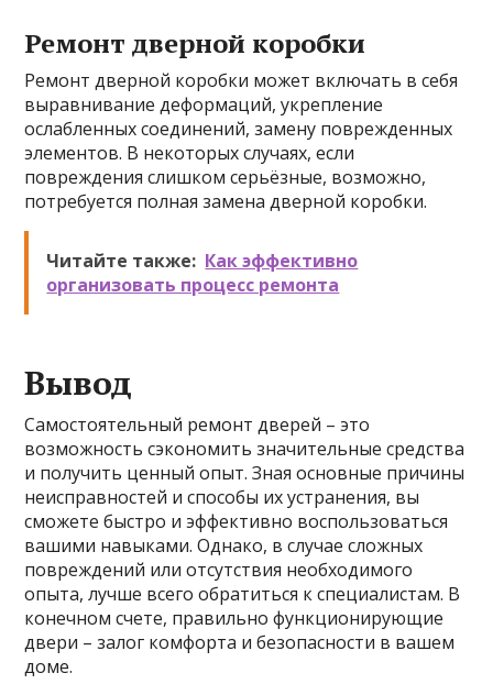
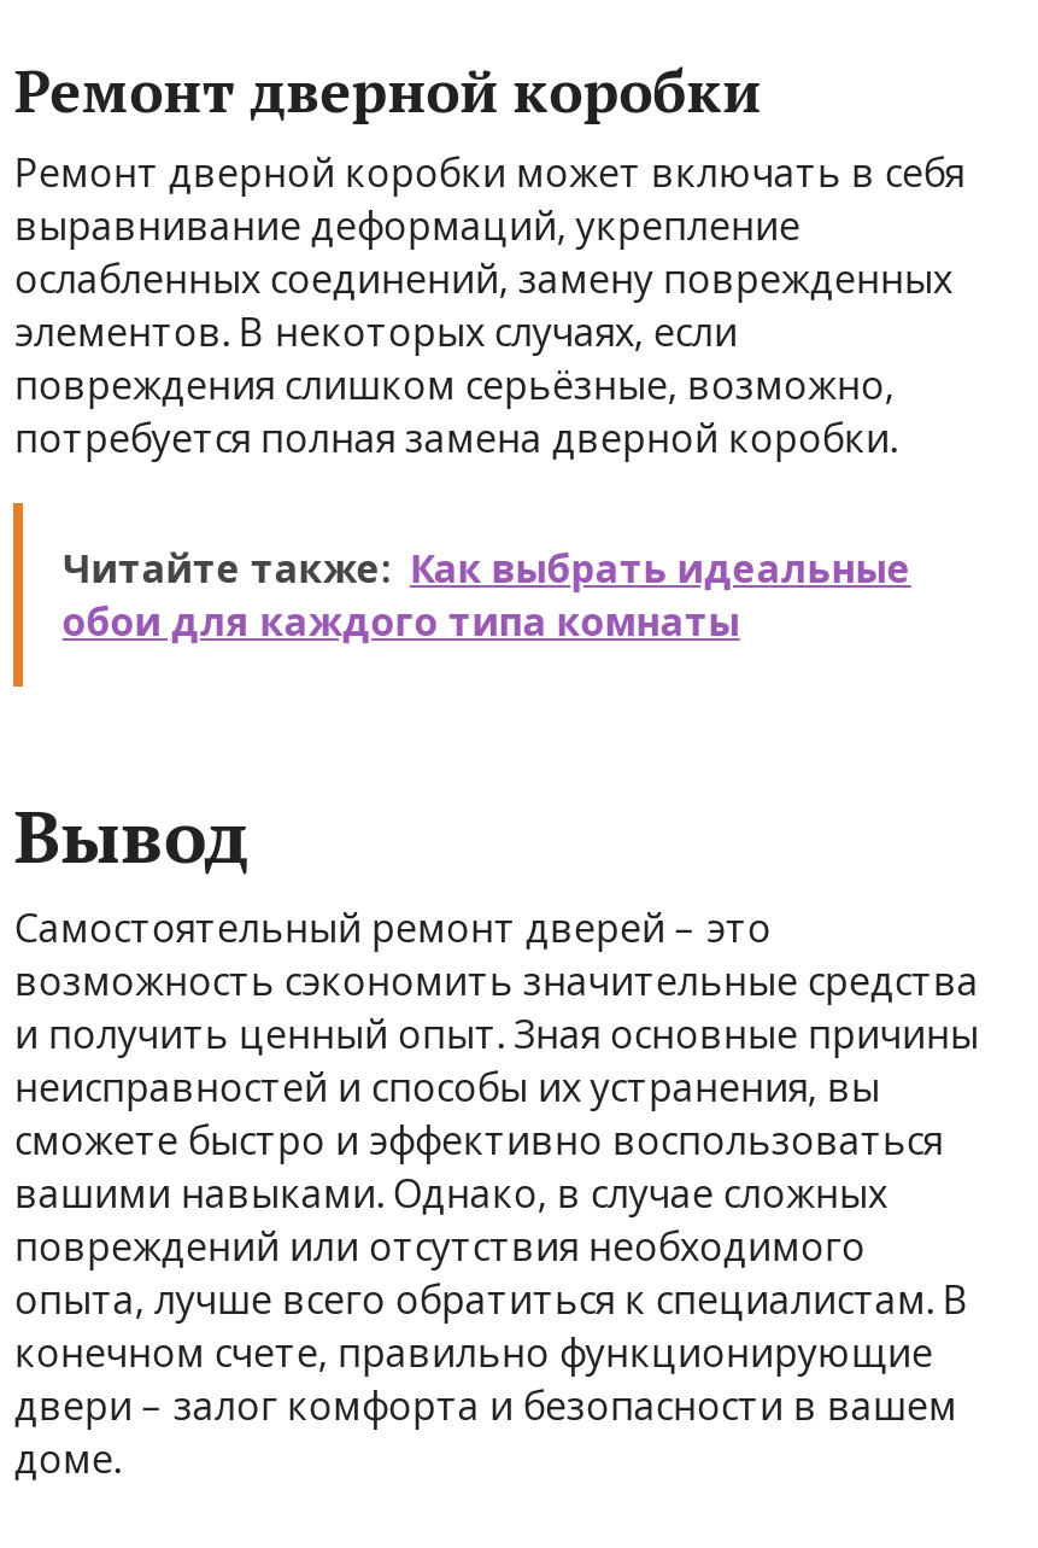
- Читайте также: Как эффективно
- организовать процесс ремонта
+ Читайте также: Как выбрать идеальные
+ обои для каждого типа комнаты
